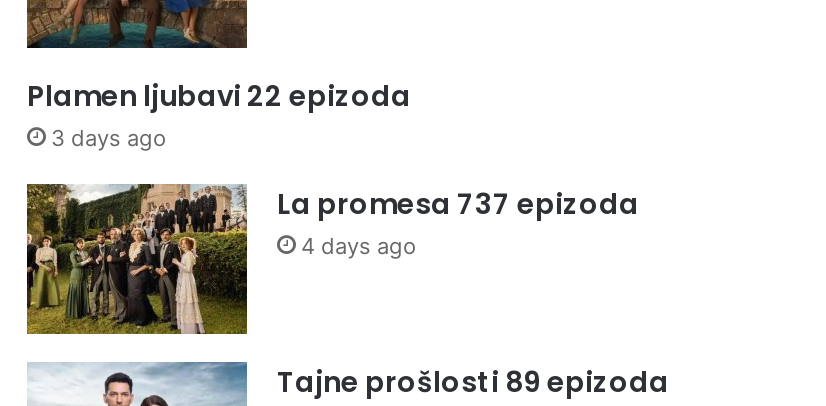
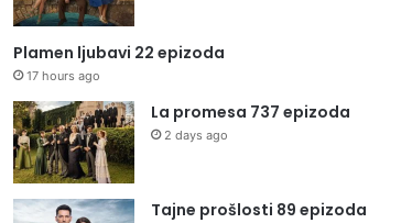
- 3 days ago
+ 17 hours ago

- 4 days ago
+ 2 days ago
